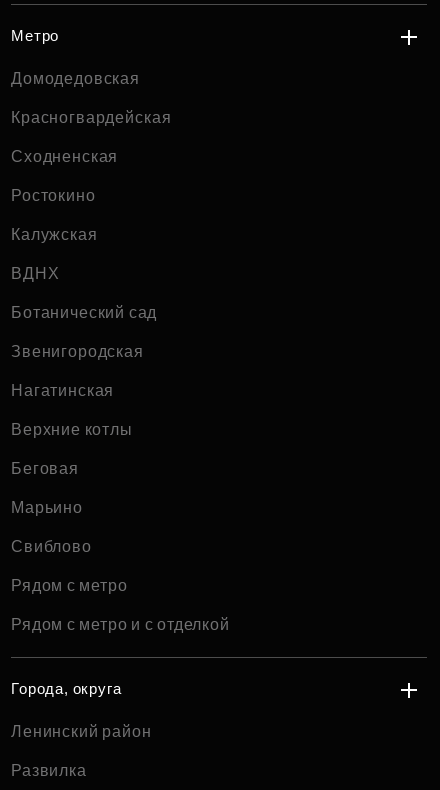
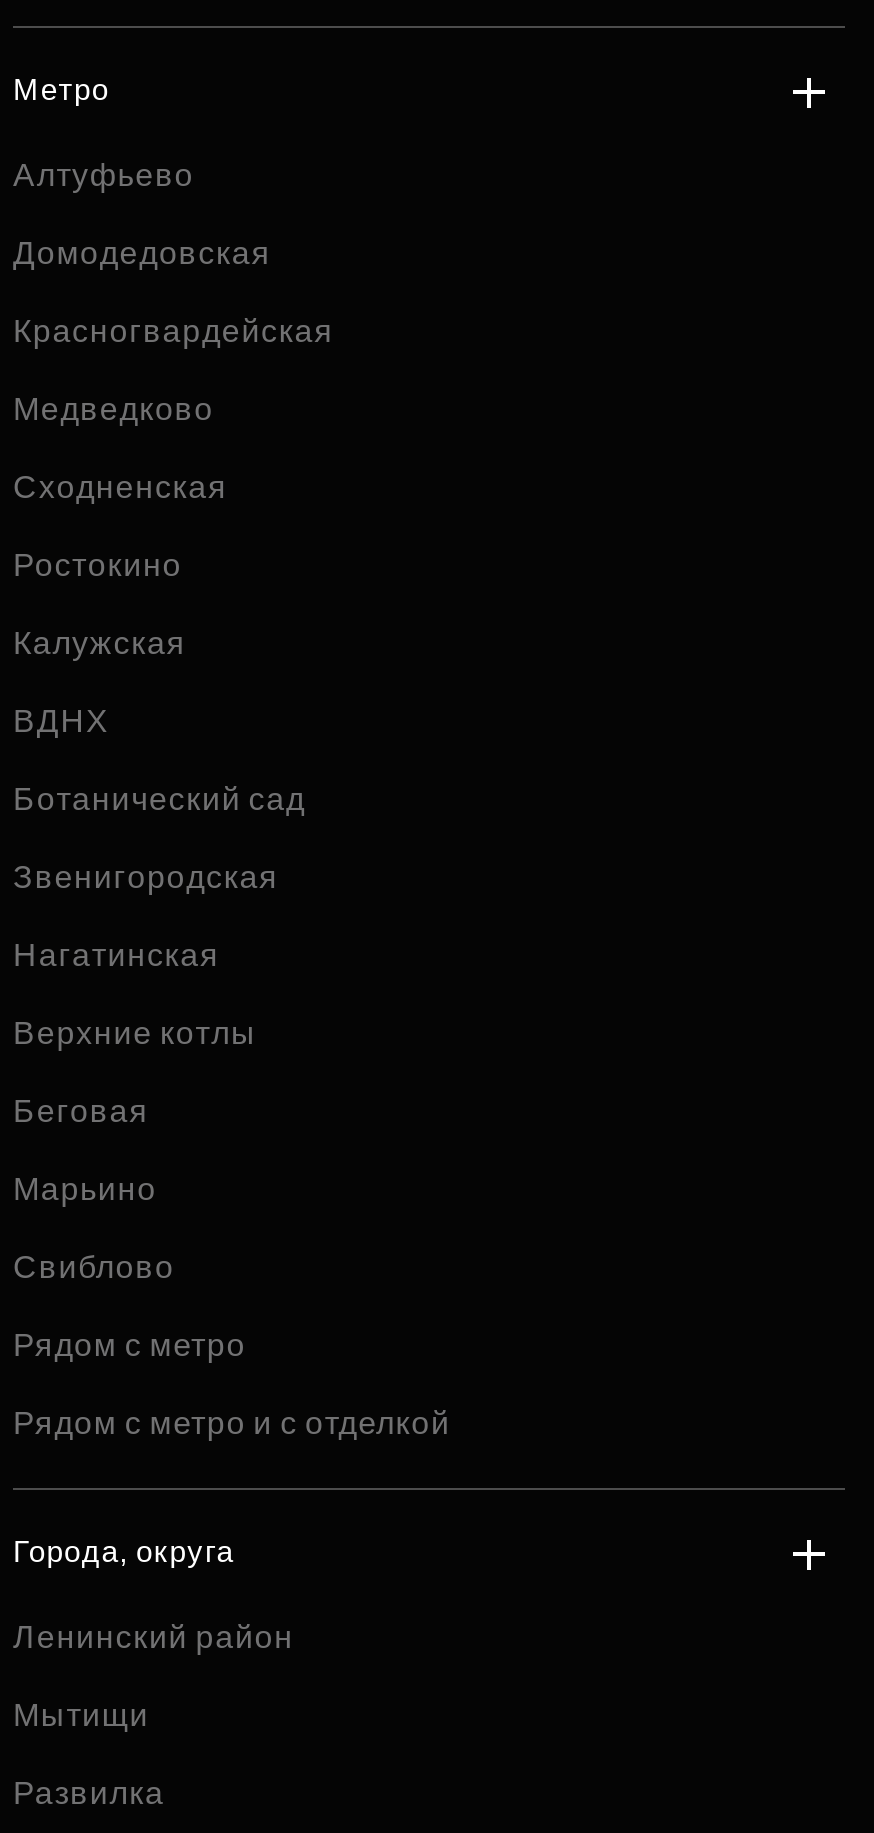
+ Алтуфьево

+ Медведково

+ Мытищи
